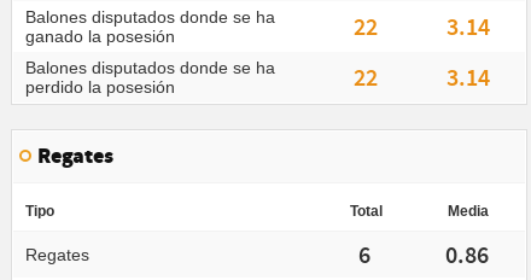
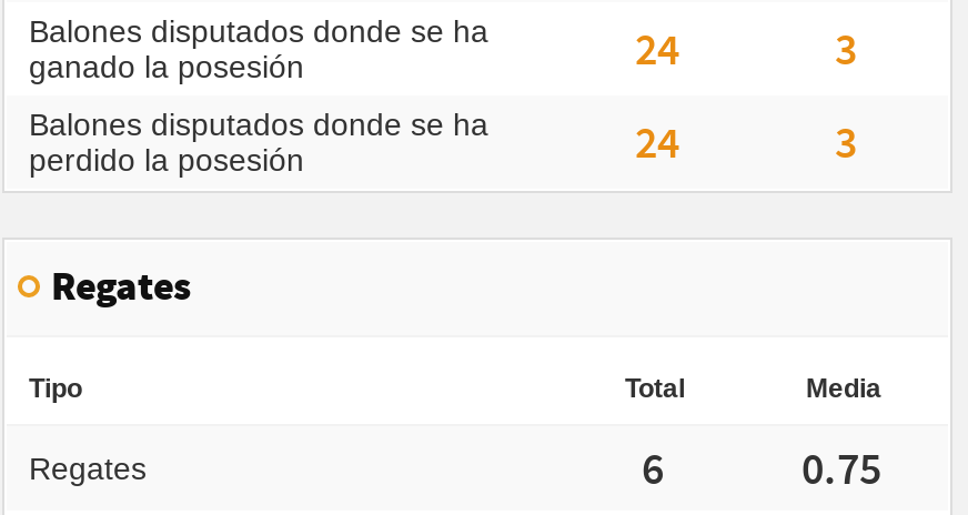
- 22
+ 24

- 3.14
+ 3

- 22
+ 24

- 3.14
+ 3

- 0.86
+ 0.75
